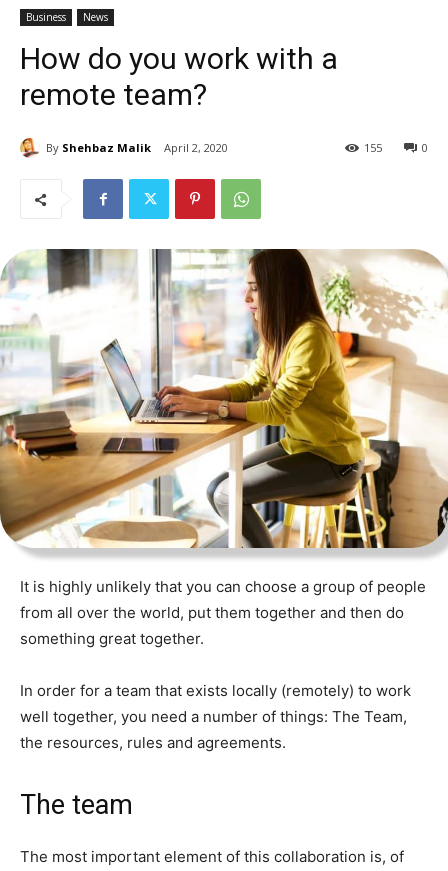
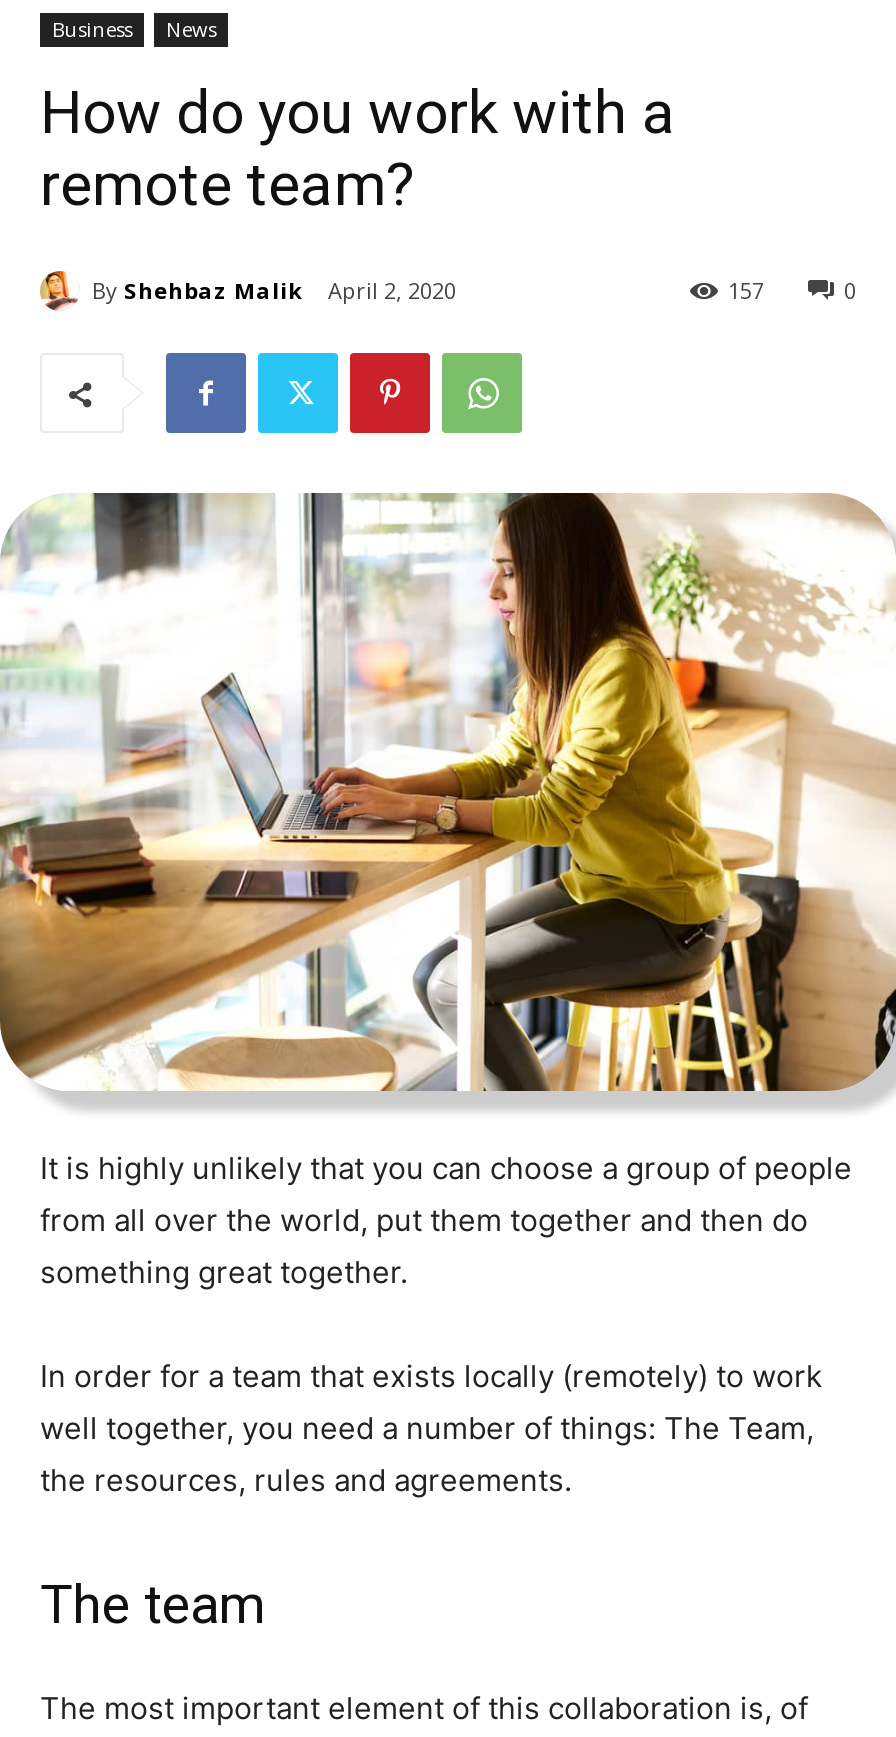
- 155
+ 157
